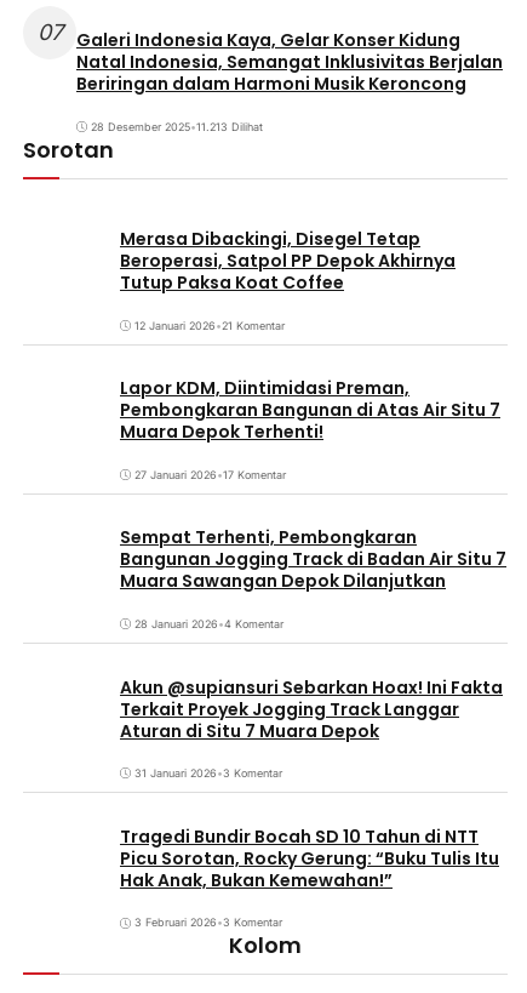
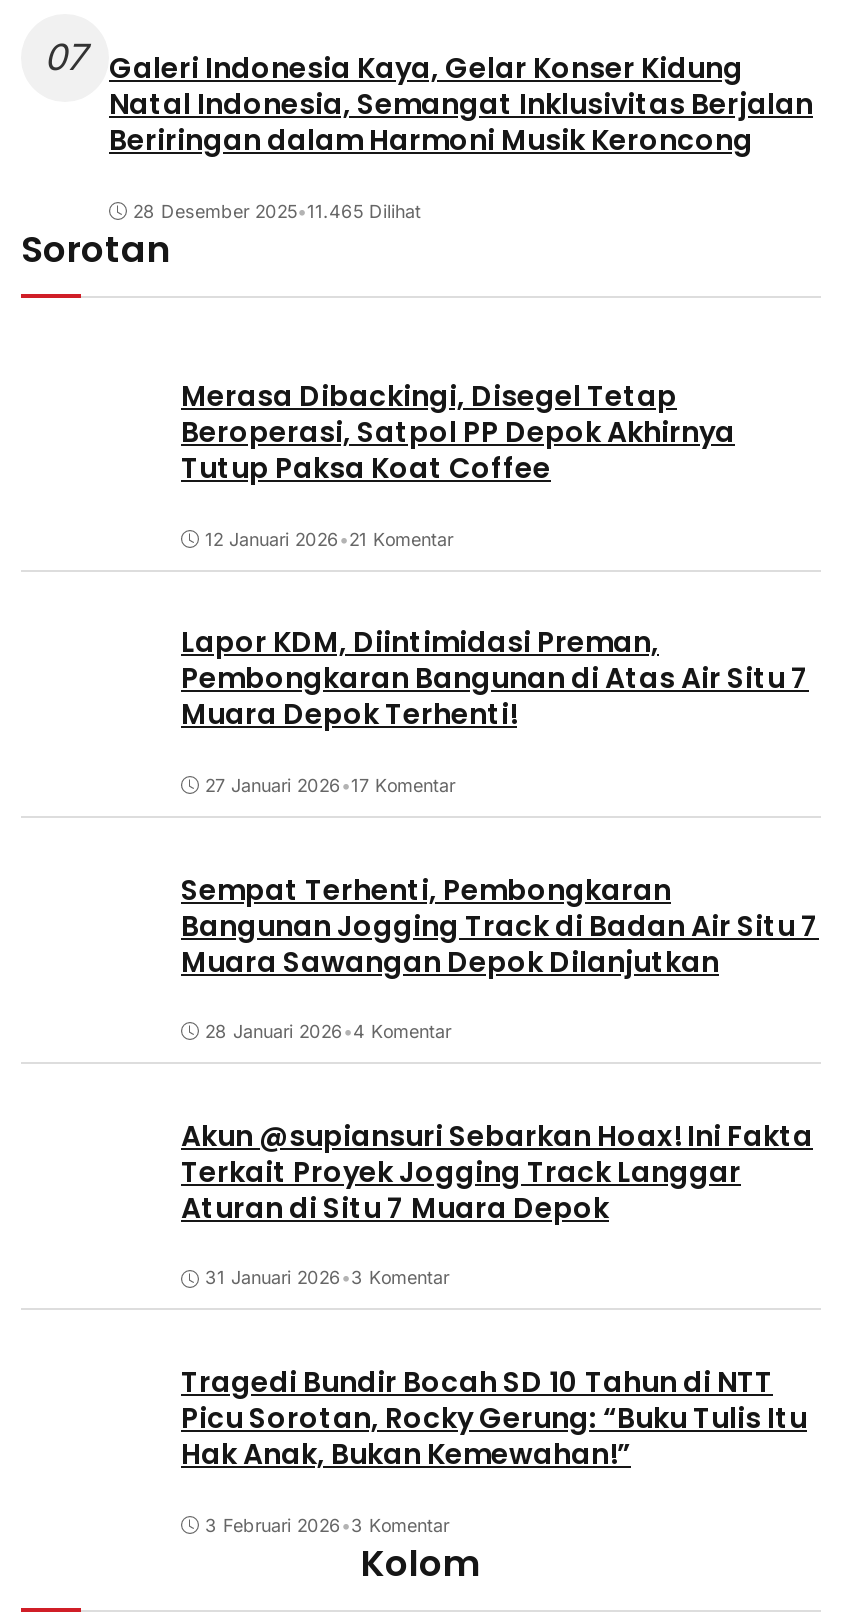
- 28 Desember 2025•11.213 Dilihat
+ 28 Desember 2025•11.465 Dilihat
